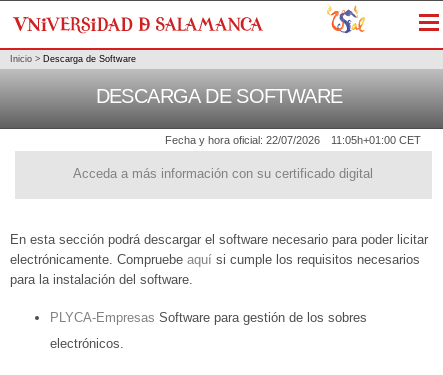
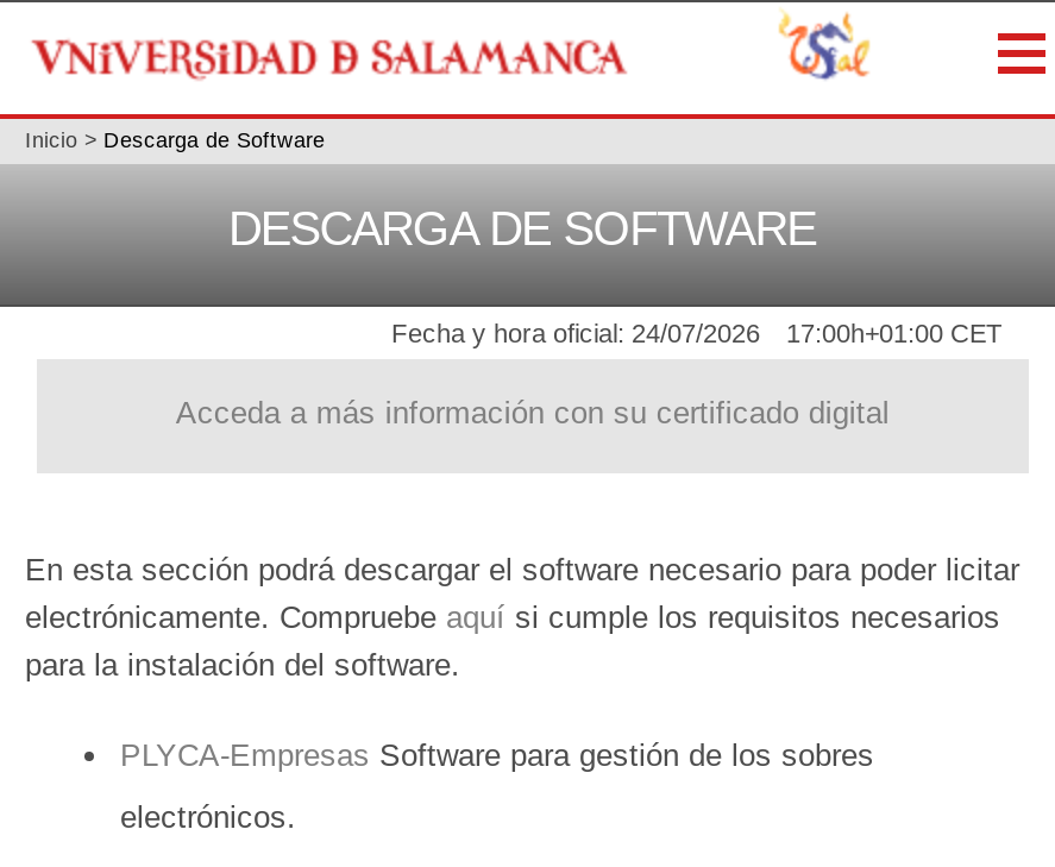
- Fecha y hora oficial: 22/07/2026
+ Fecha y hora oficial: 24/07/2026

- 11:05h+01:00 CET
+ 17:00h+01:00 CET
